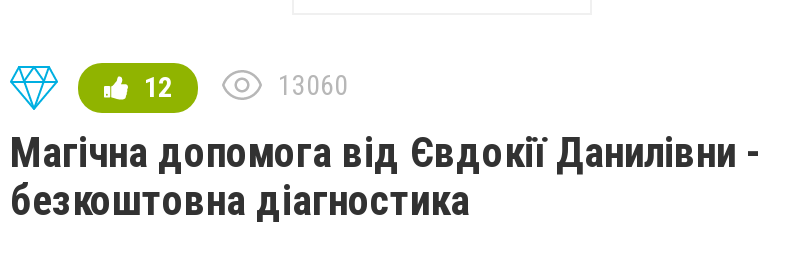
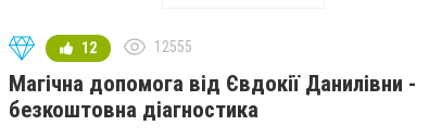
- 13060
+ 12555
